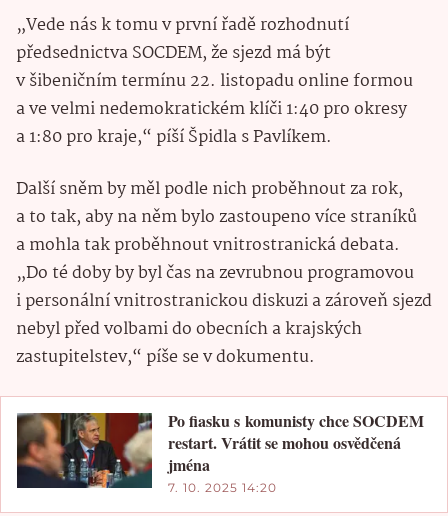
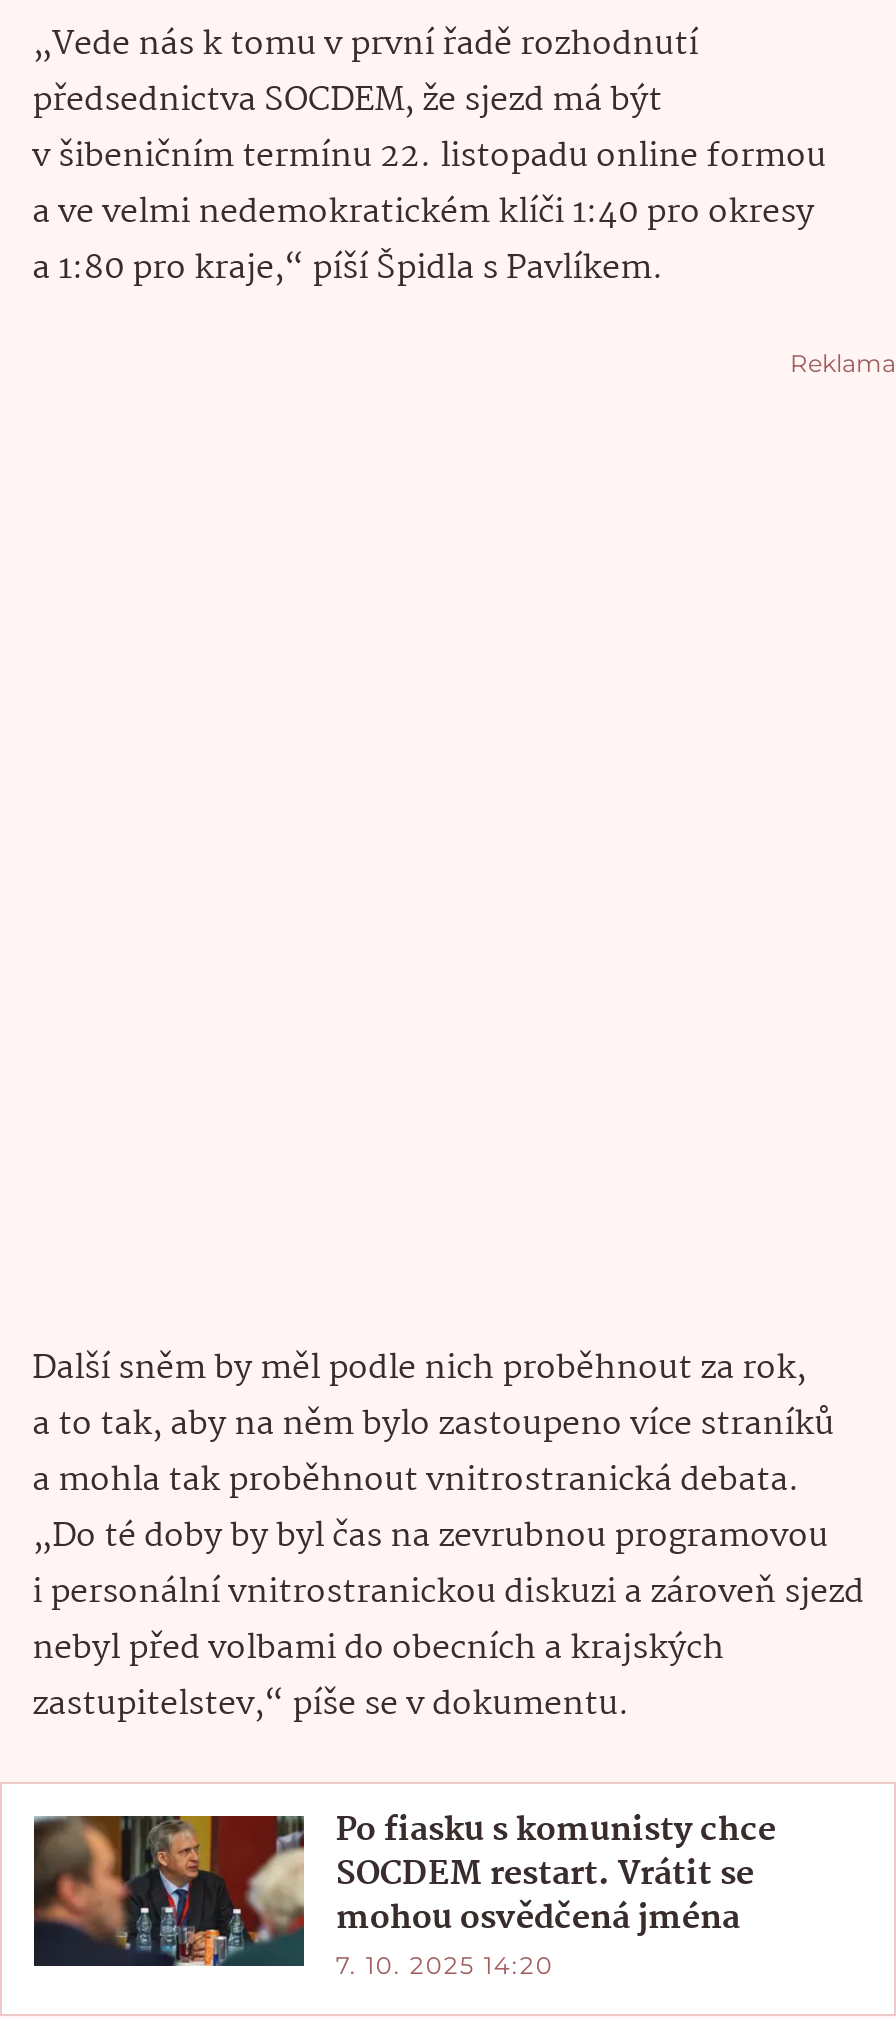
+ Reklama
